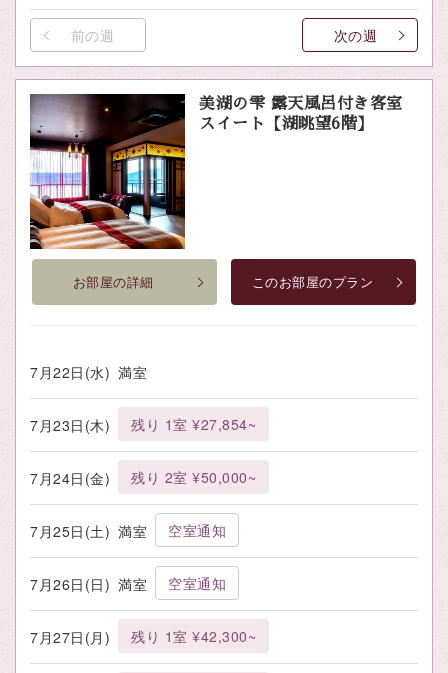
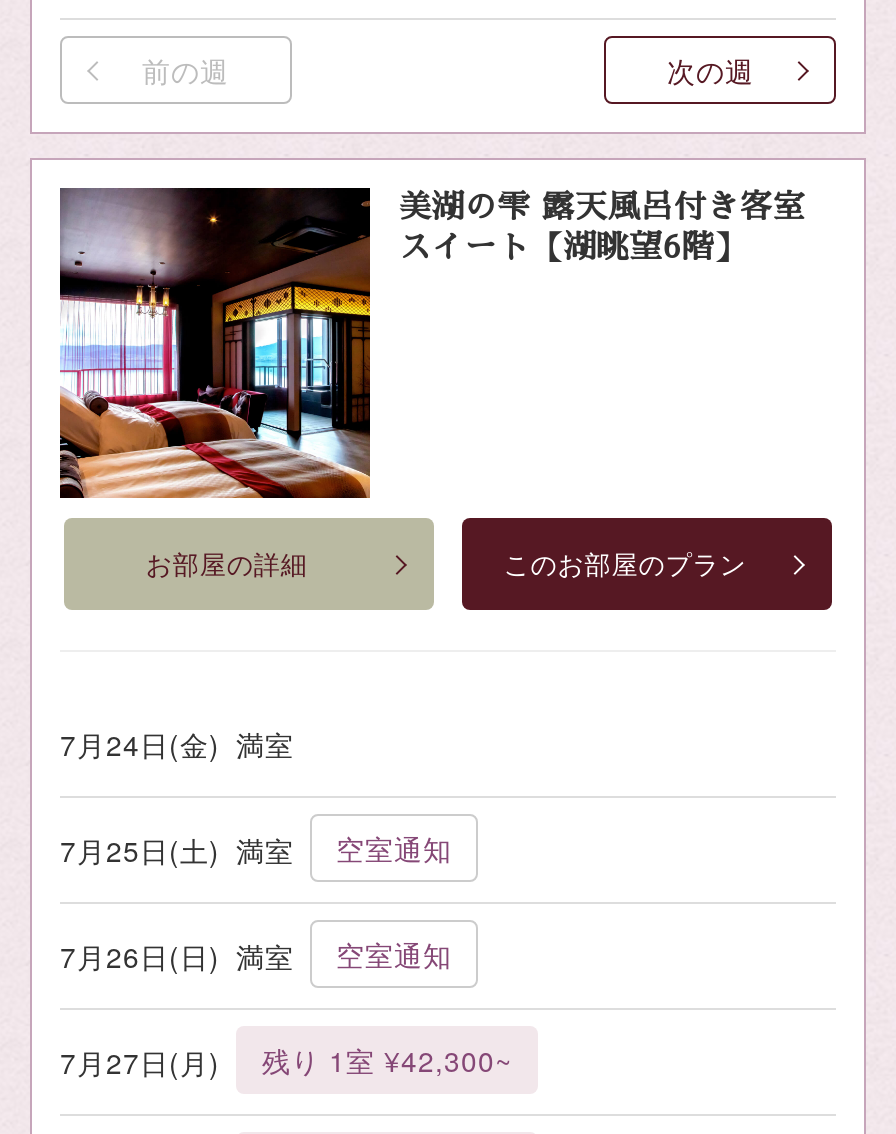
- 7月22日(水) 満室
- 7月23日(木)
- 残り 1室 ¥27,854~
- 7月24日(金)
- 残り 2室 ¥50,000~
+ 7月24日(金) 満室
